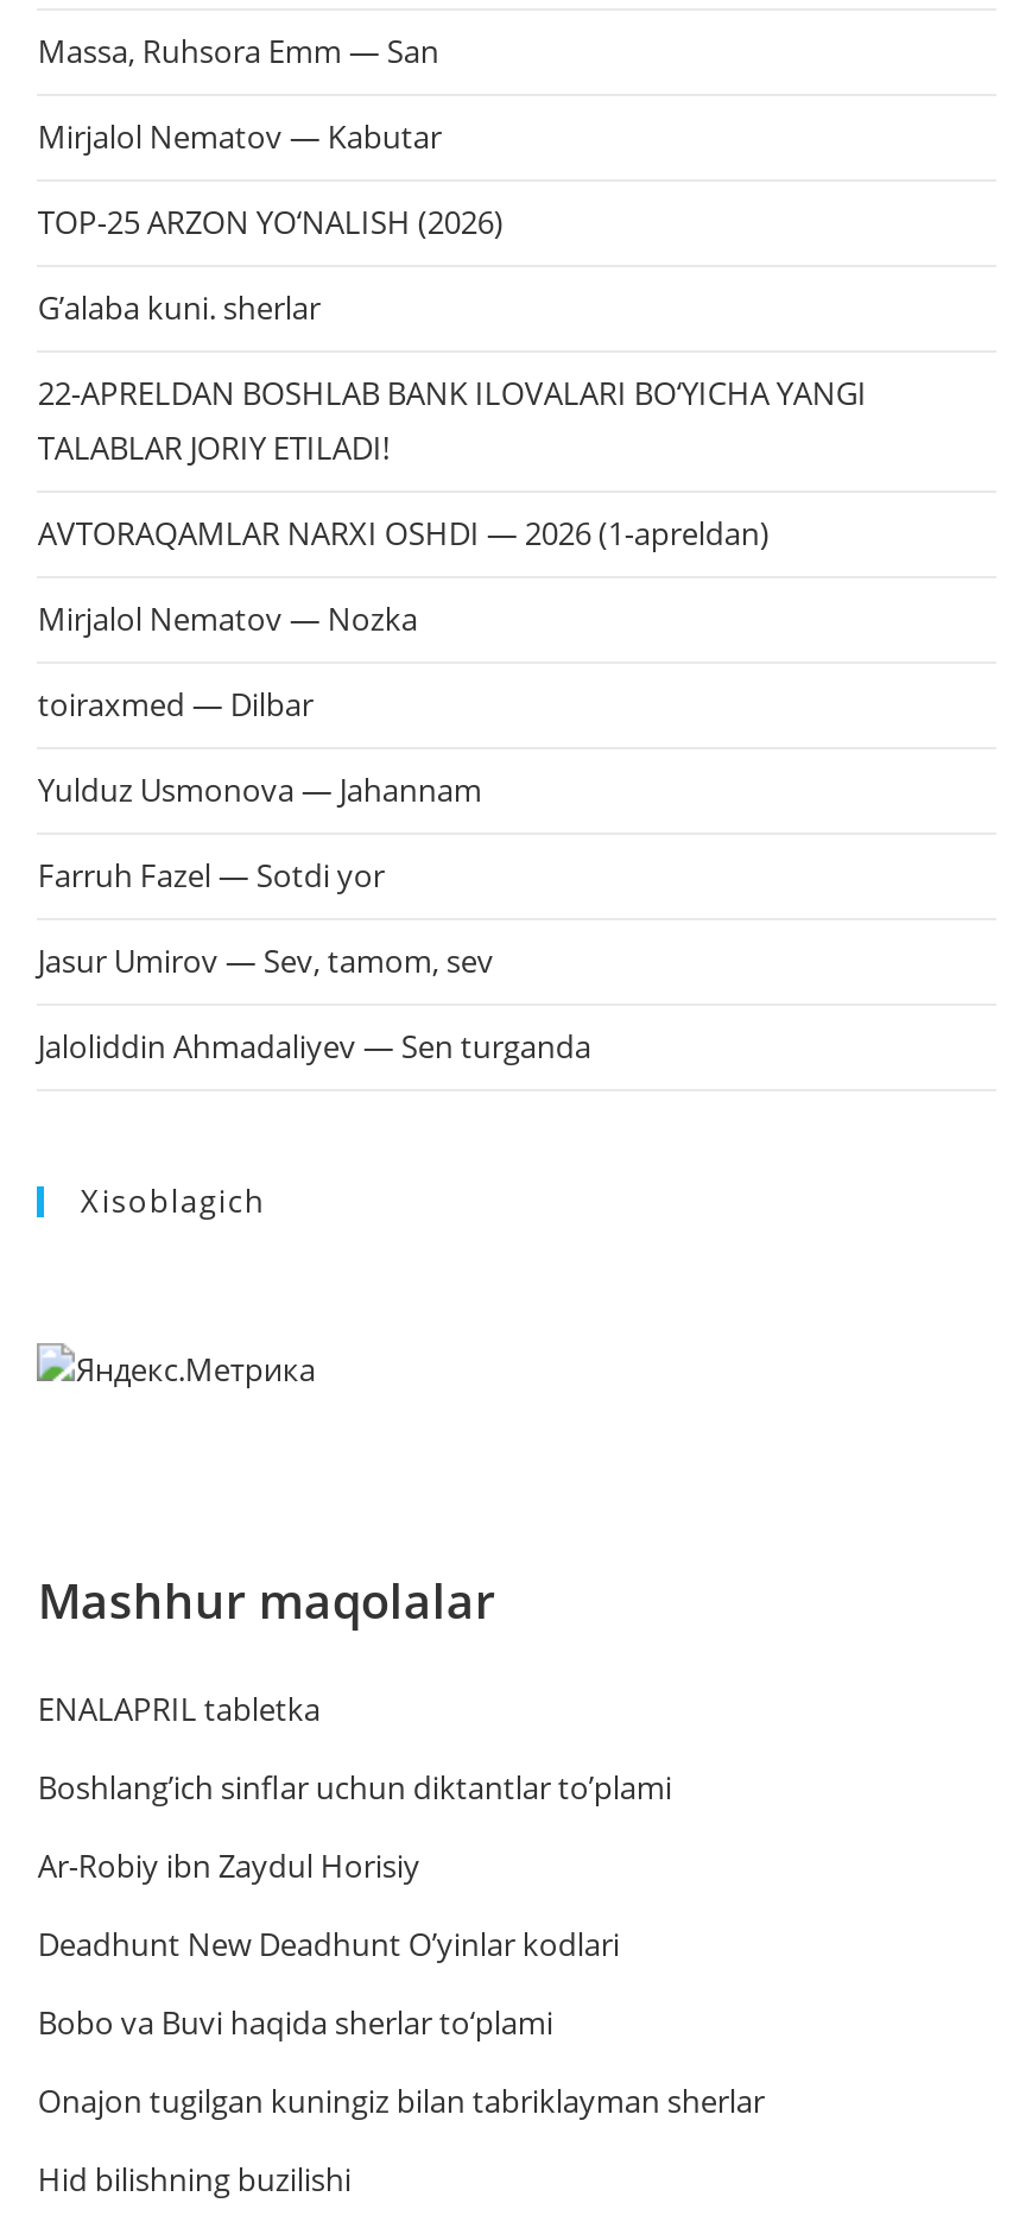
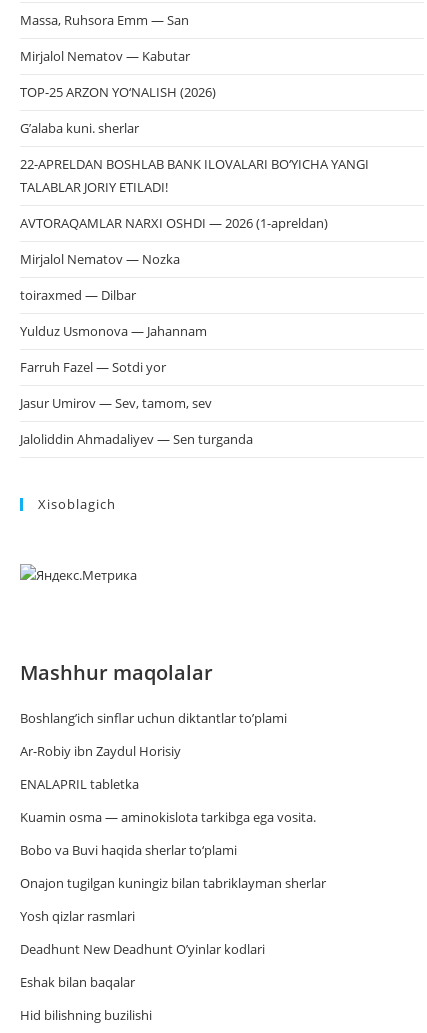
moved down: ENALAPRIL tabletka

moved up: Boshlang’ich sinflar uchun diktantlar to’plami | Ar-Robiy ibn Zaydul Horisiy

+ Kuamin osma — aminokislota tarkibga ega vosita.

moved down: Deadhunt New Deadhunt O’yinlar kodlari

+ Yosh qizlar rasmlari
+ Eshak bilan baqalar
